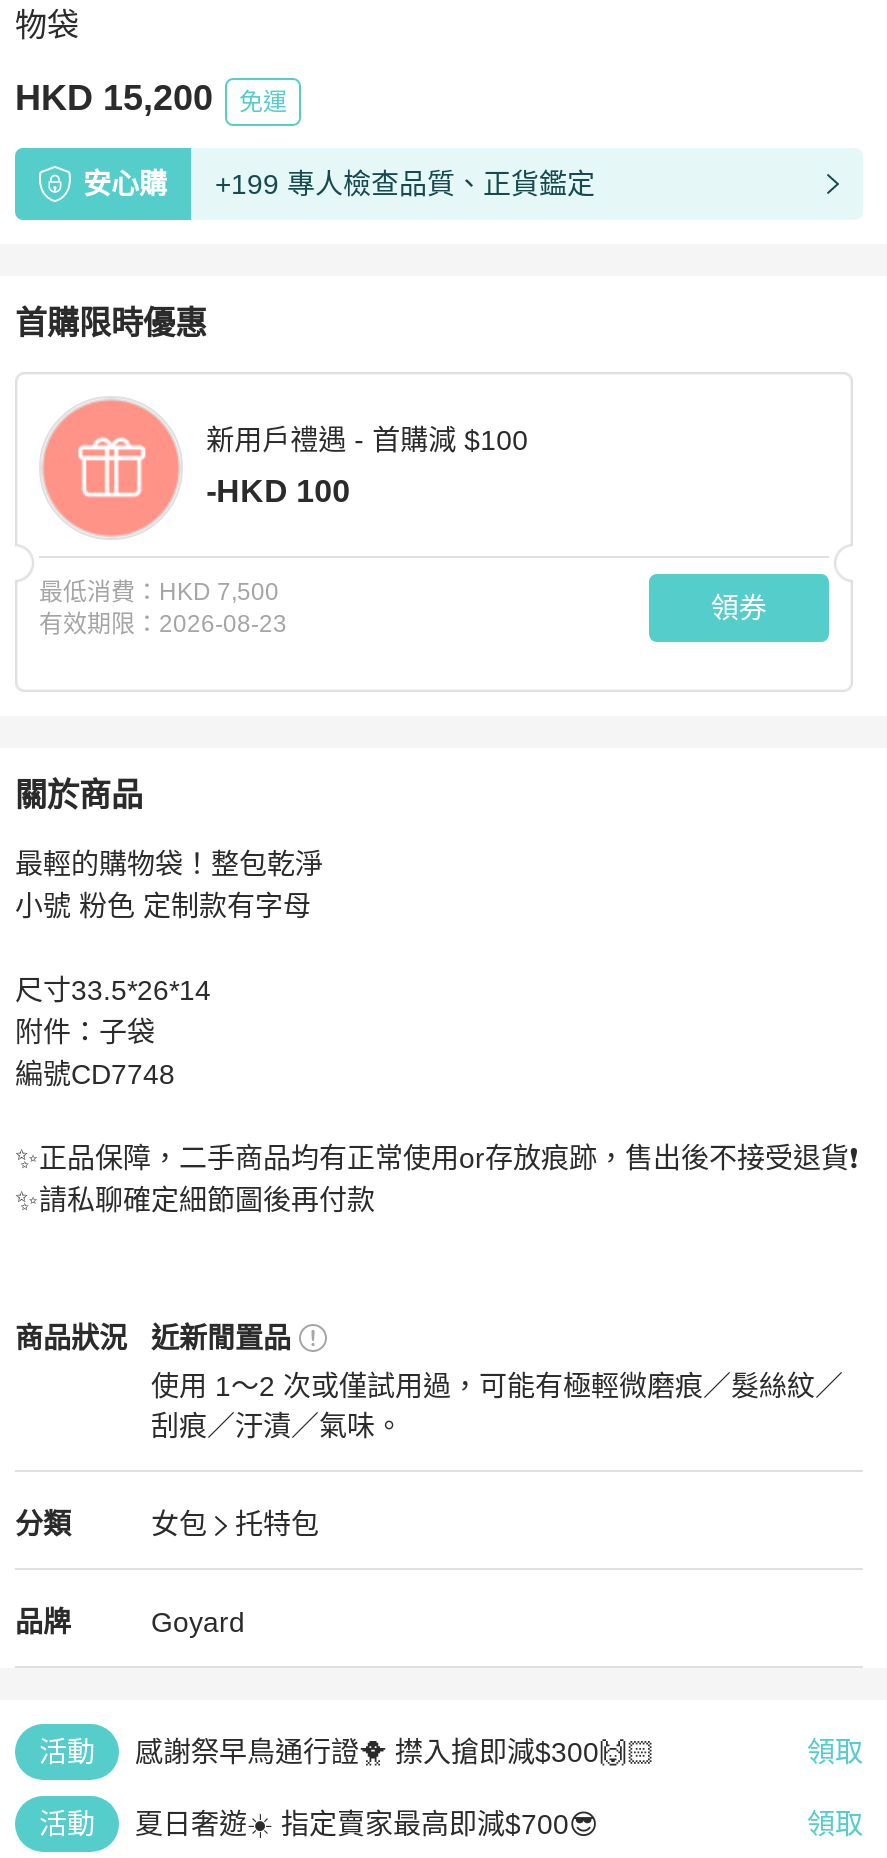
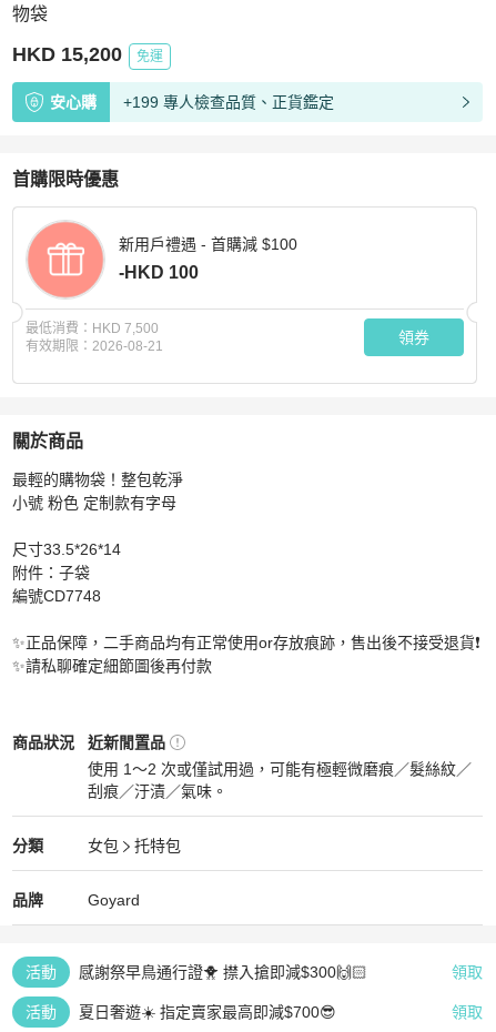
- 有效期限：2026-08-23
+ 有效期限：2026-08-21
